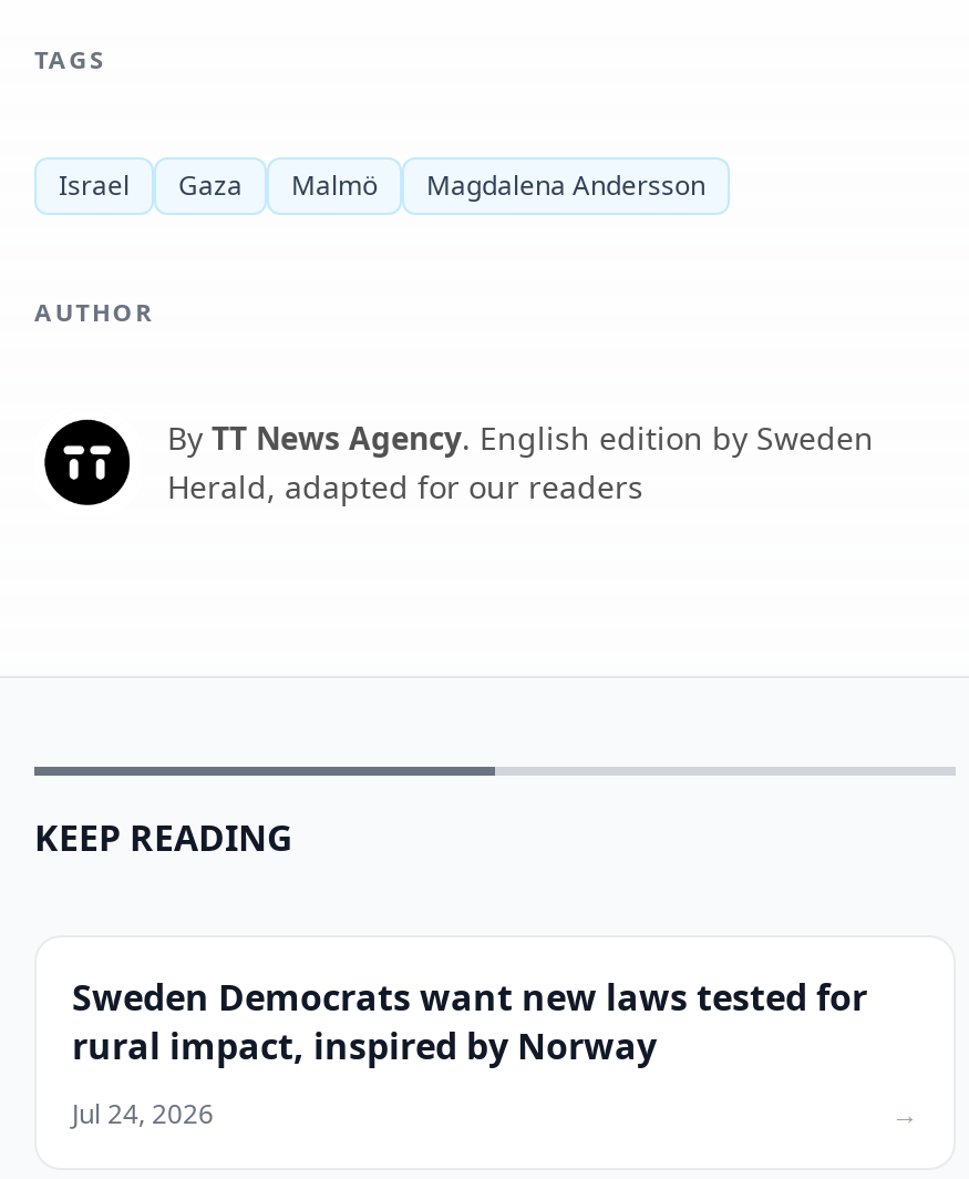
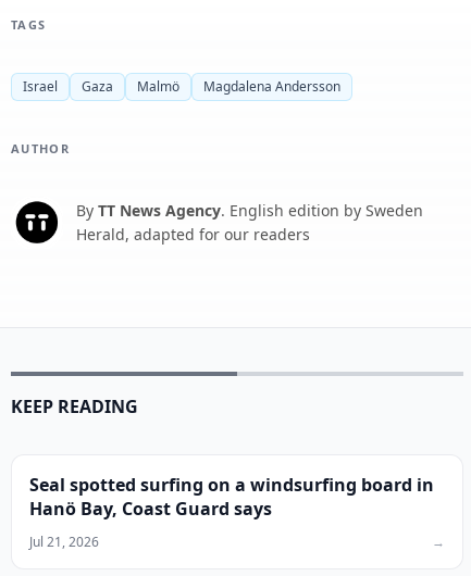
- Sweden Democrats want new laws tested for
- rural impact, inspired by Norway
+ Seal spotted surfing on a windsurfing board in
+ Hanö Bay, Coast Guard says

- Jul 24, 2026
+ Jul 21, 2026
